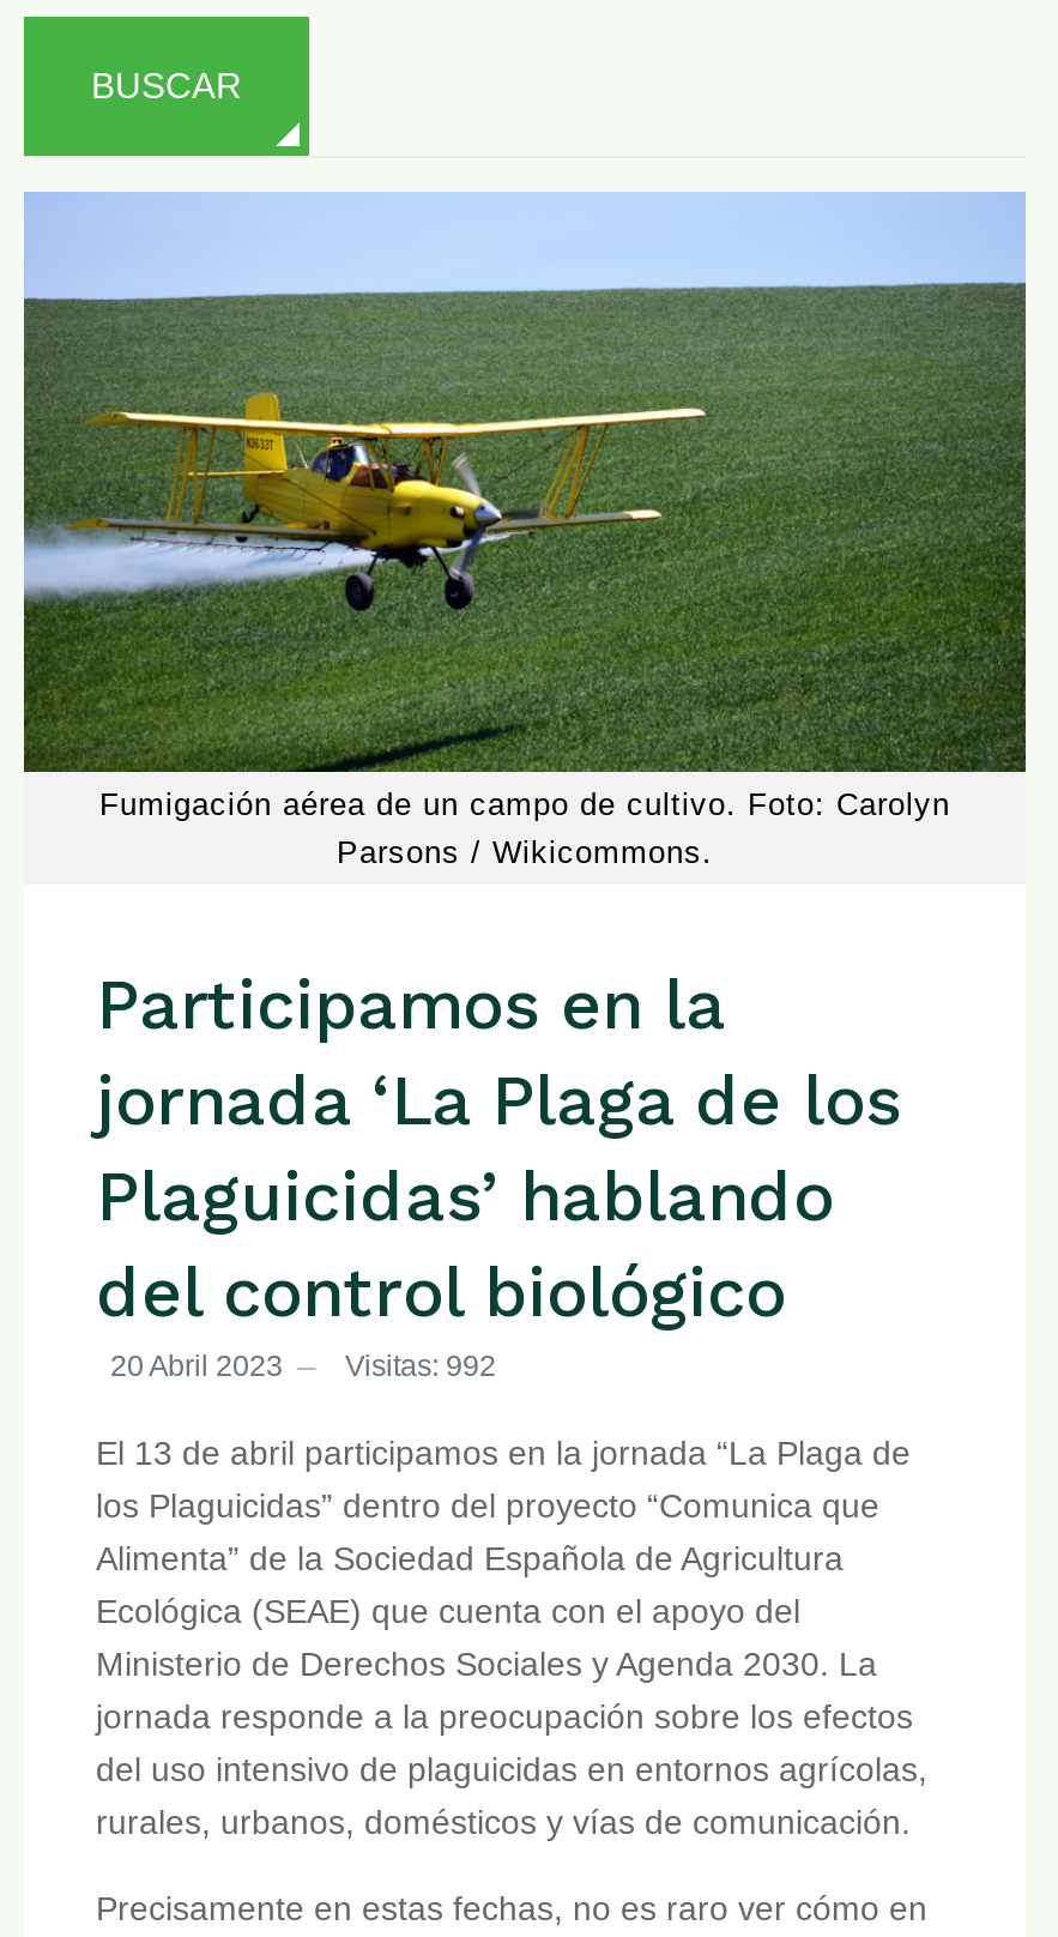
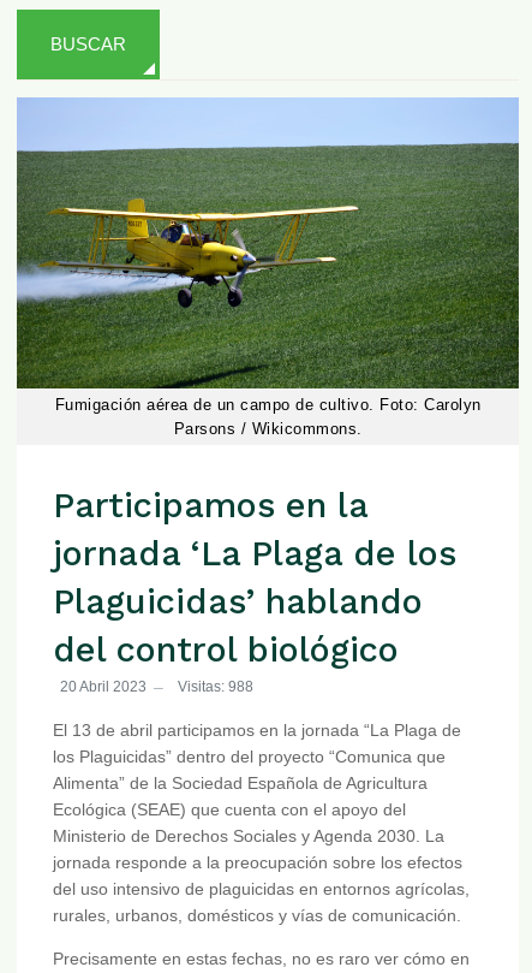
- 20 Abril 2023 Visitas: 992
+ 20 Abril 2023 Visitas: 988
